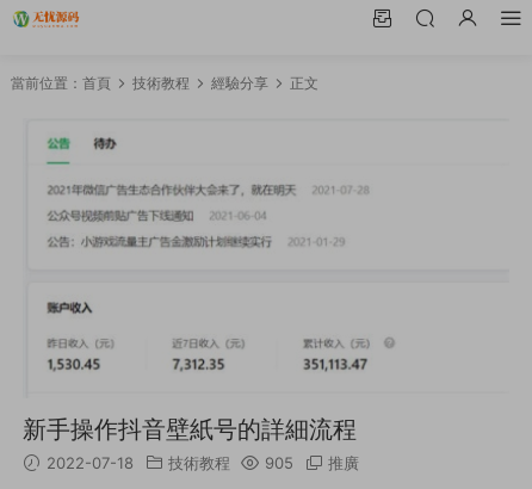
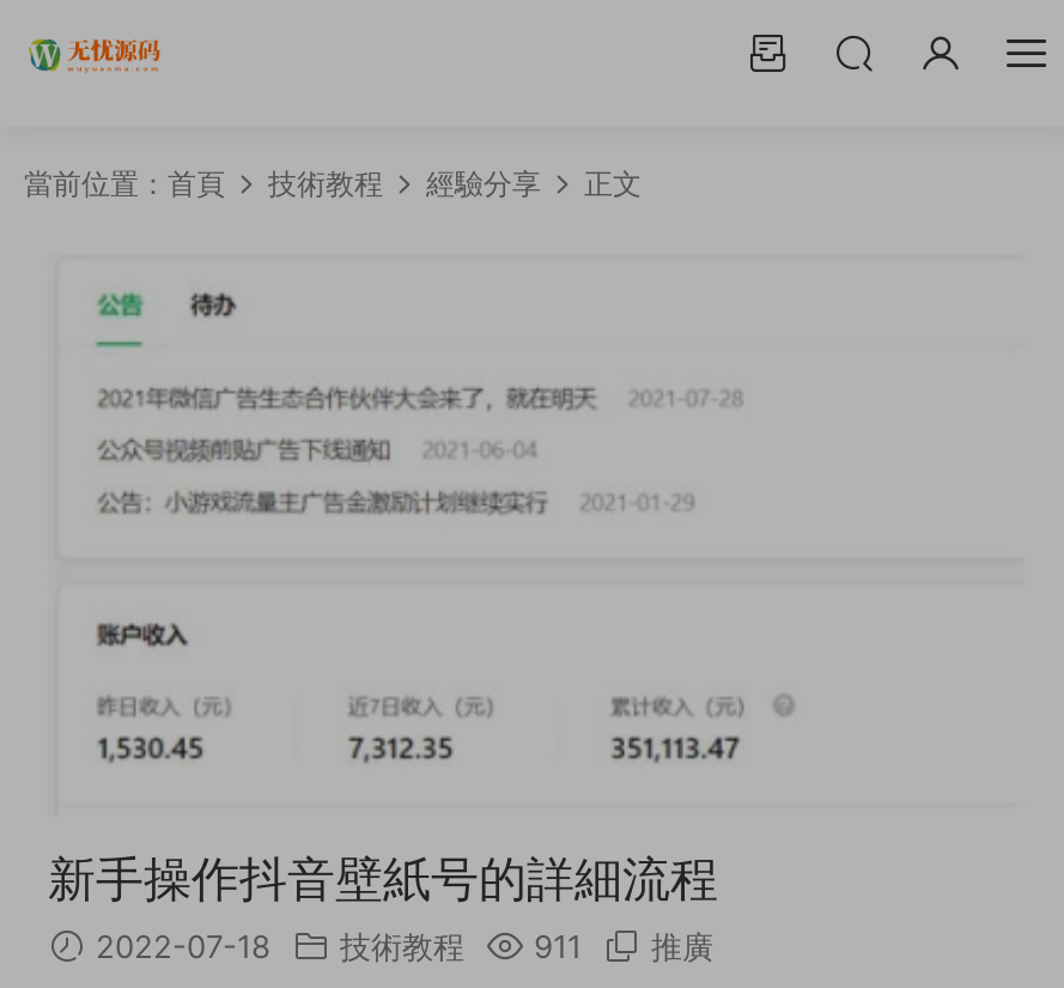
- 2022-07-18 技術教程 905 推廣
+ 2022-07-18 技術教程 911 推廣
